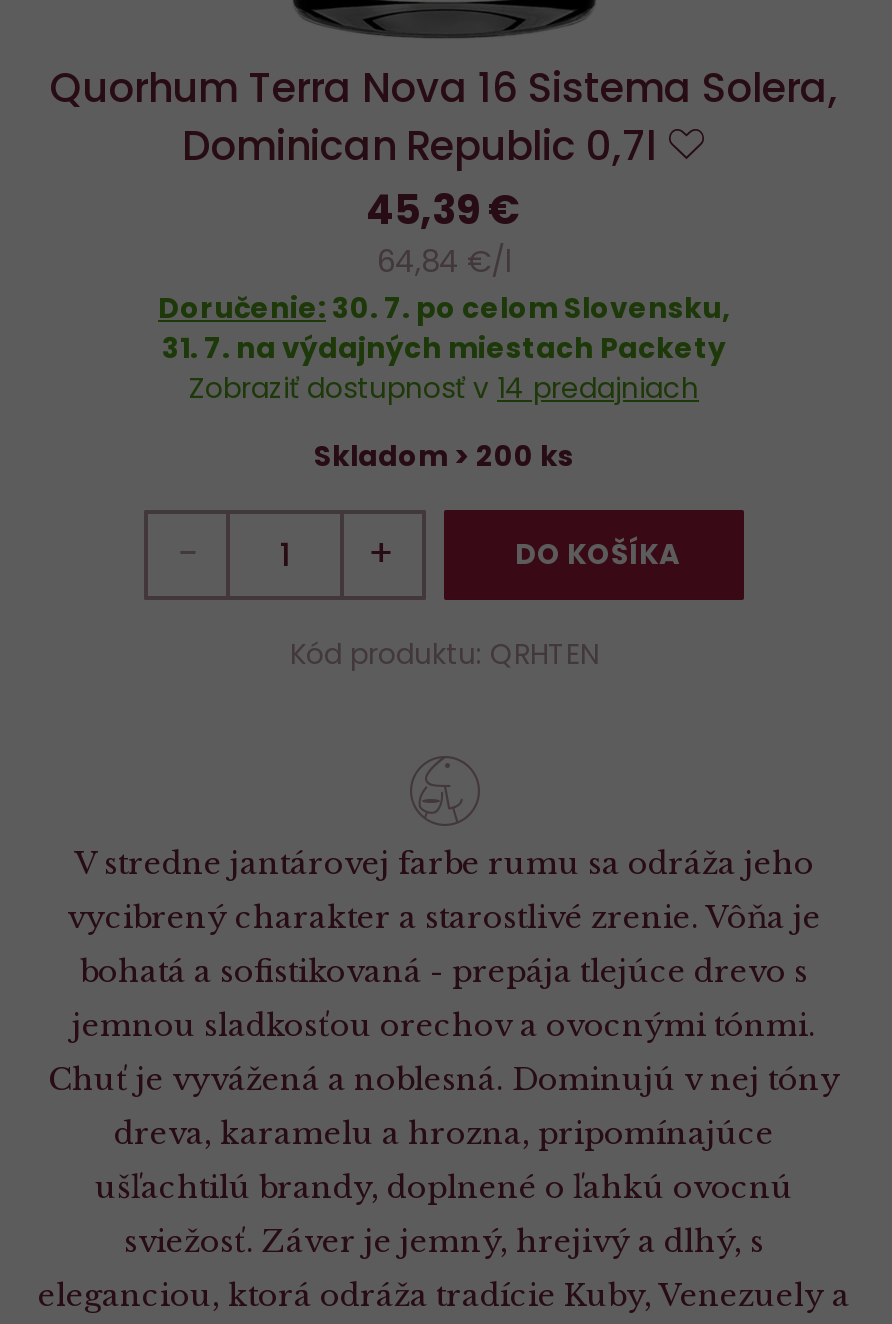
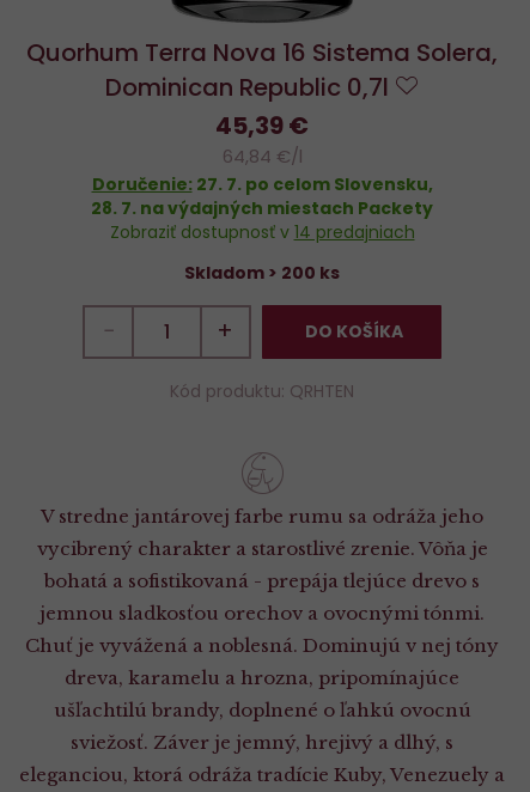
- Doručenie: 30. 7. po celom Slovensku,
+ Doručenie: 27. 7. po celom Slovensku,

- 31. 7. na výdajných miestach Packety
+ 28. 7. na výdajných miestach Packety
